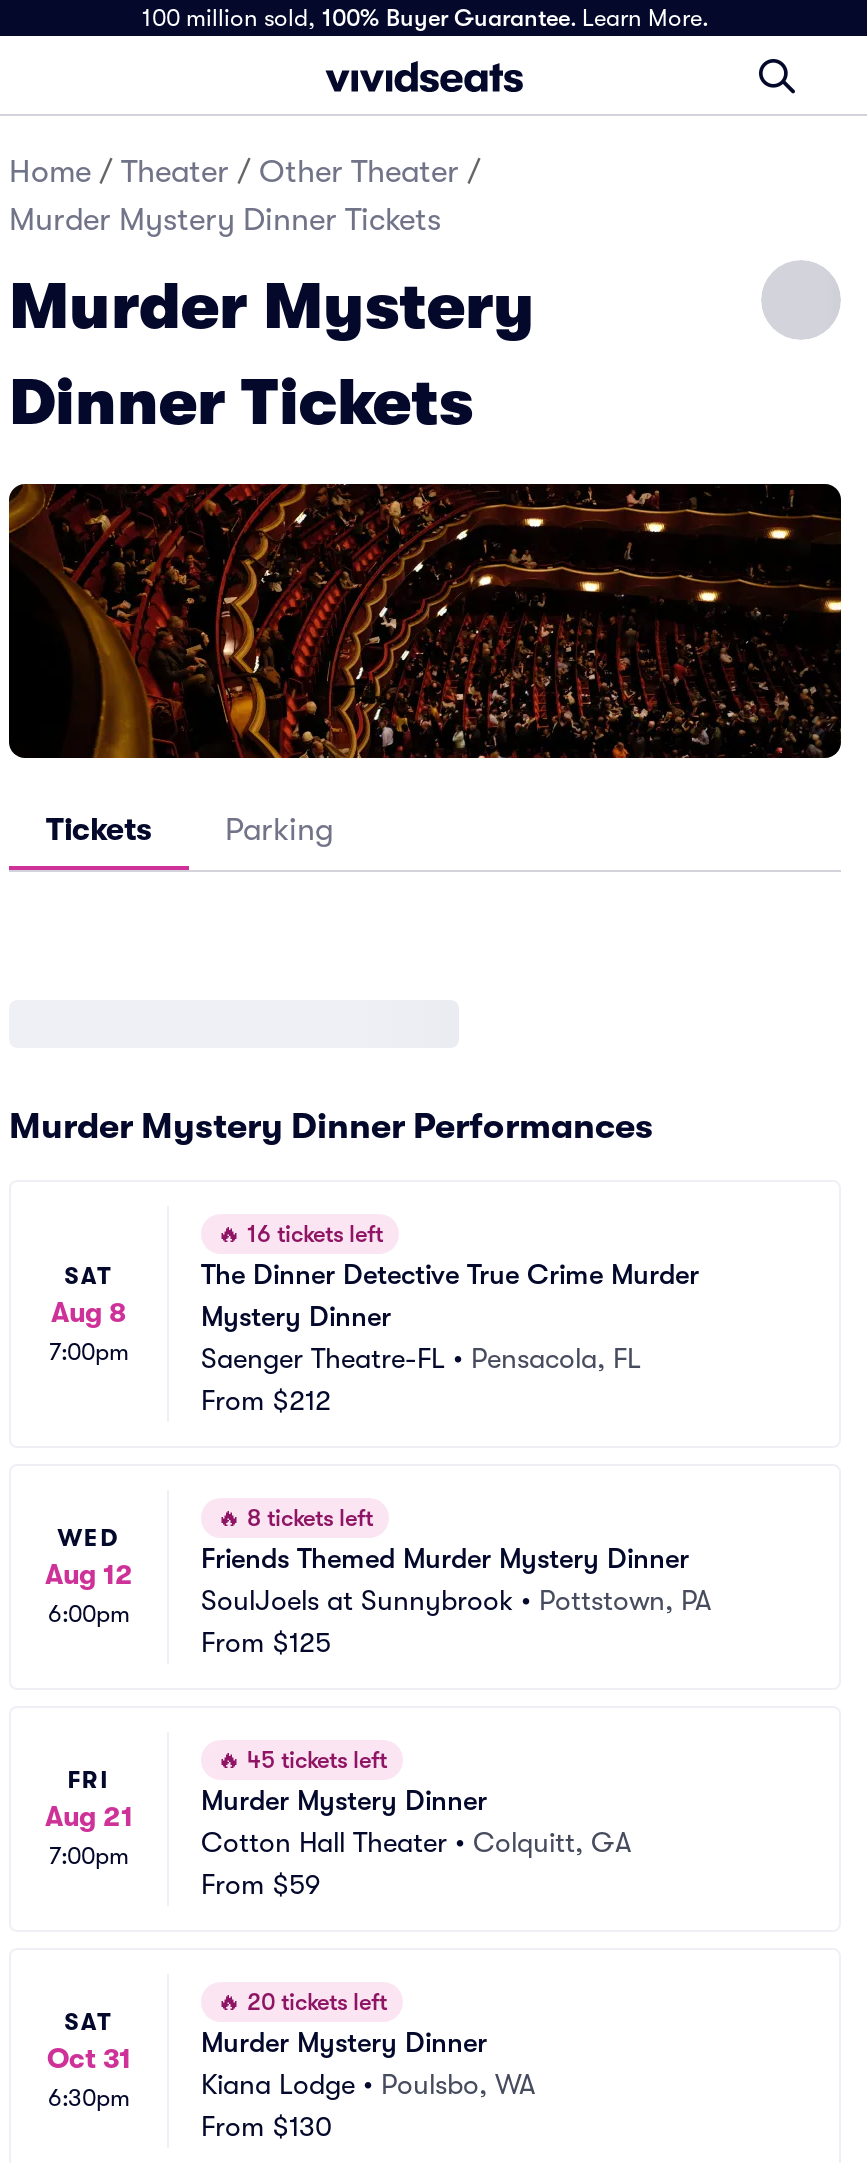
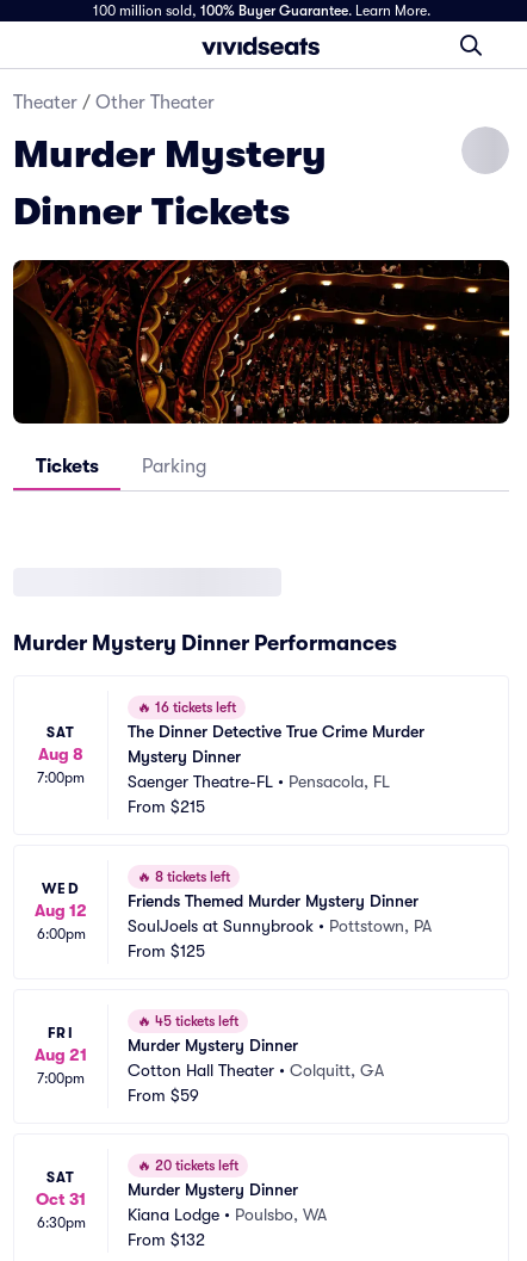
- Home / Theater / Other Theater /
- Murder Mystery Dinner Tickets
+ Theater / Other Theater

- From $212
+ From $215

- From $130
+ From $132
